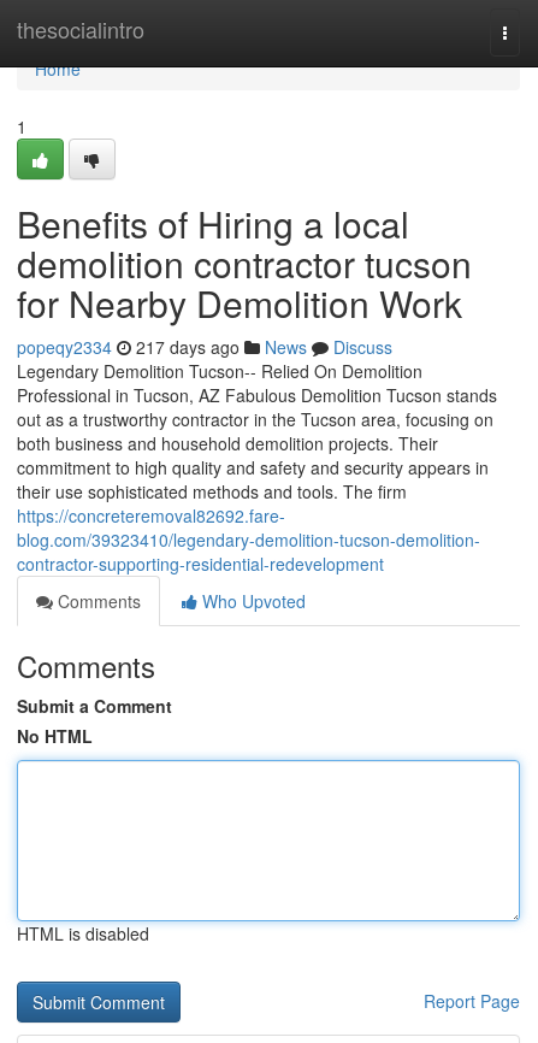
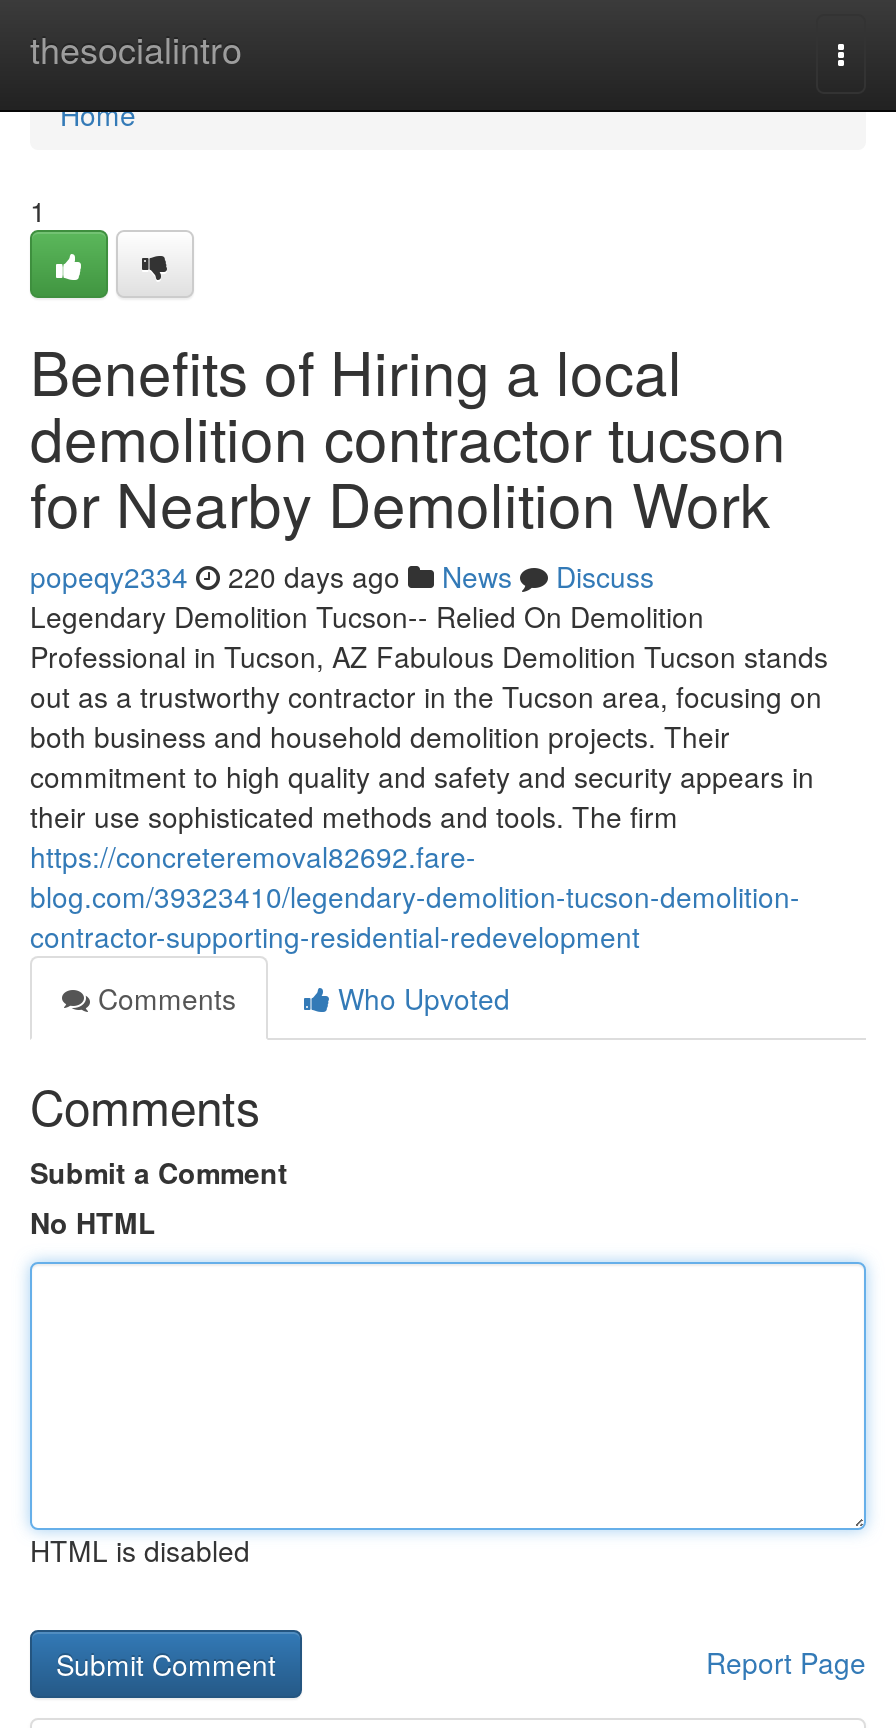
- popeqy2334 217 days ago News Discuss
+ popeqy2334 220 days ago News Discuss
